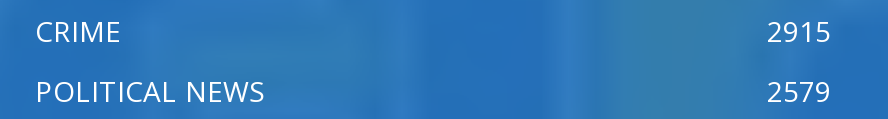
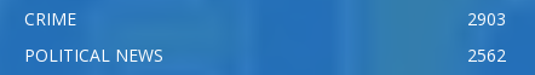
- 2915
+ 2903

- 2579
+ 2562
